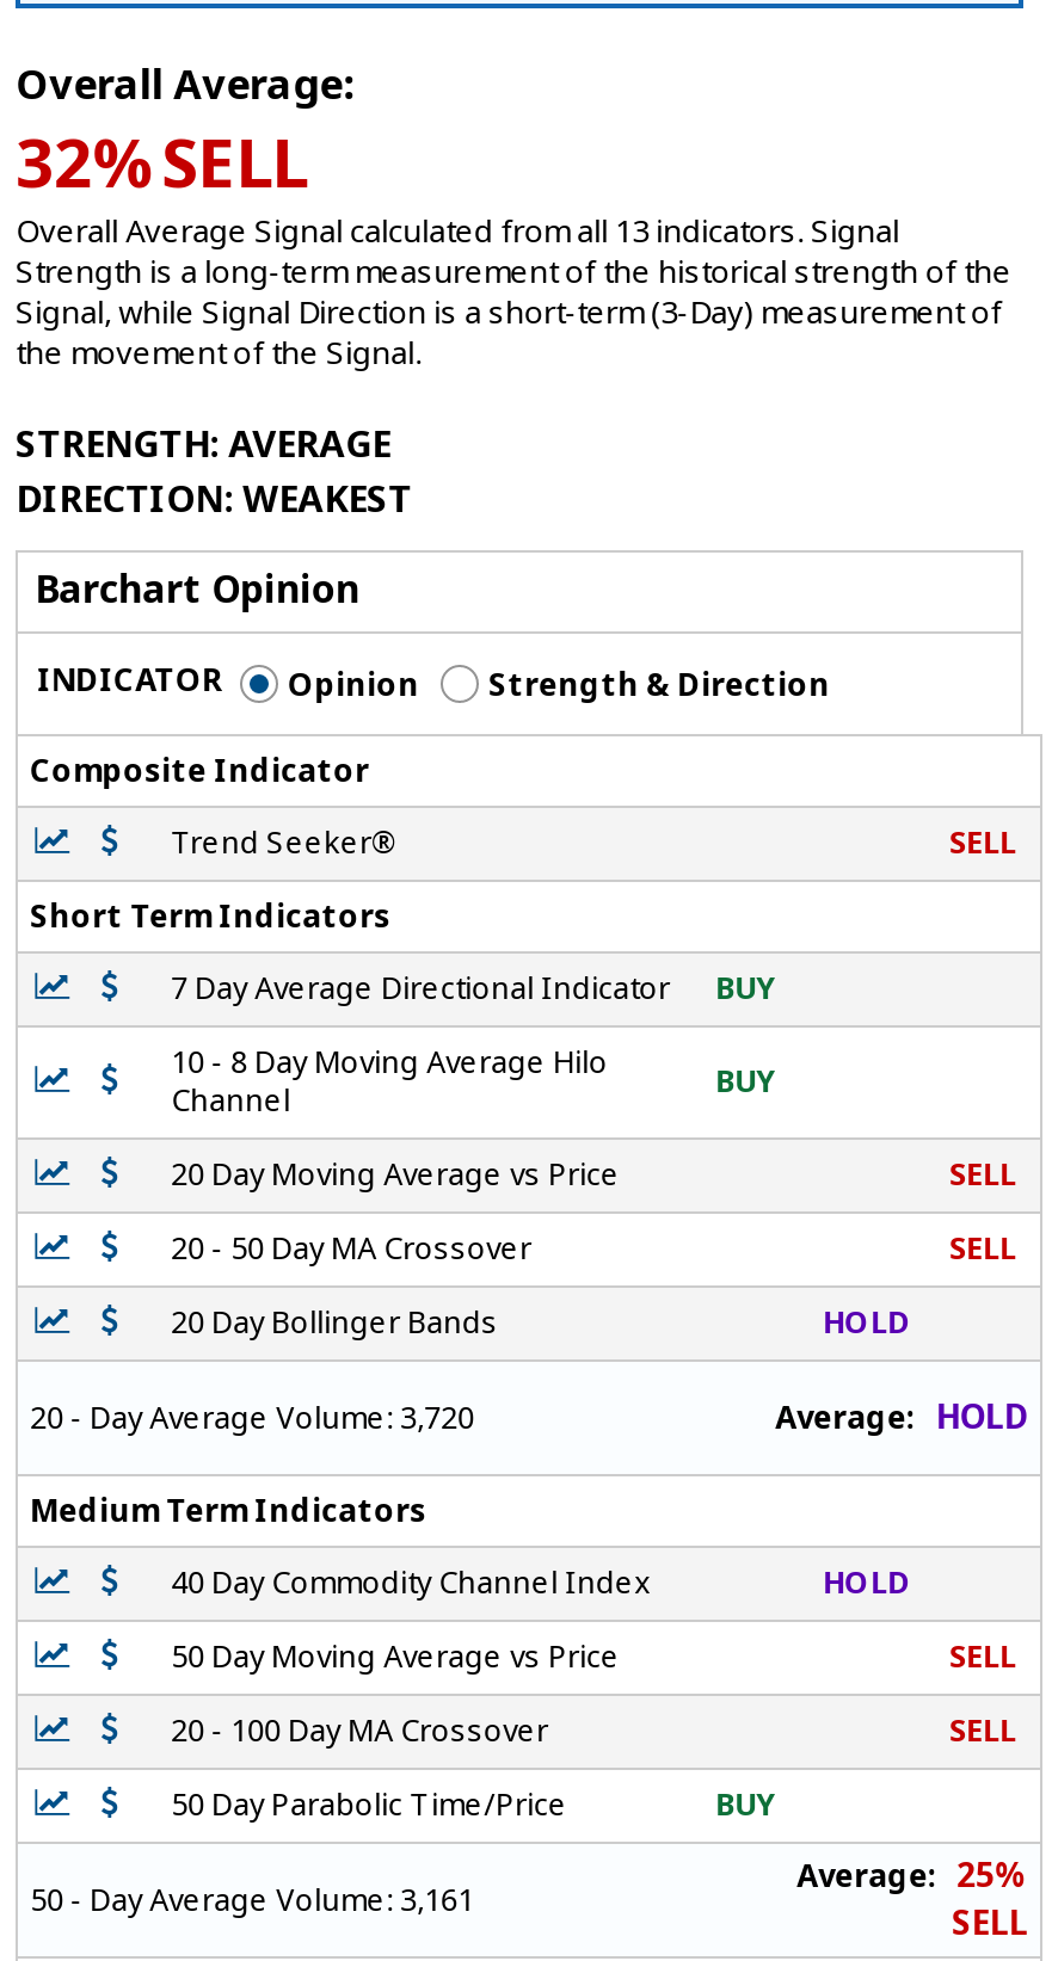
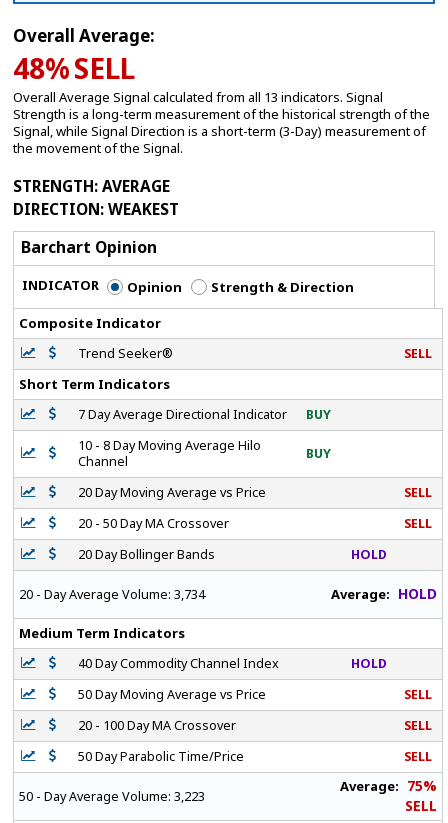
- 32% SELL
+ 48% SELL

- 20 - Day Average Volume: 3,720
+ 20 - Day Average Volume: 3,734

- BUY
+ SELL

- Average: 25%
+ Average: 75%

- 50 - Day Average Volume: 3,161
+ 50 - Day Average Volume: 3,223
